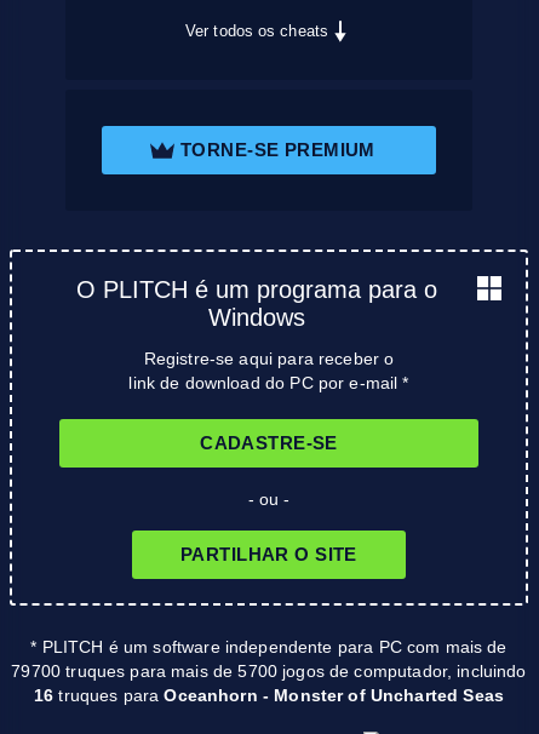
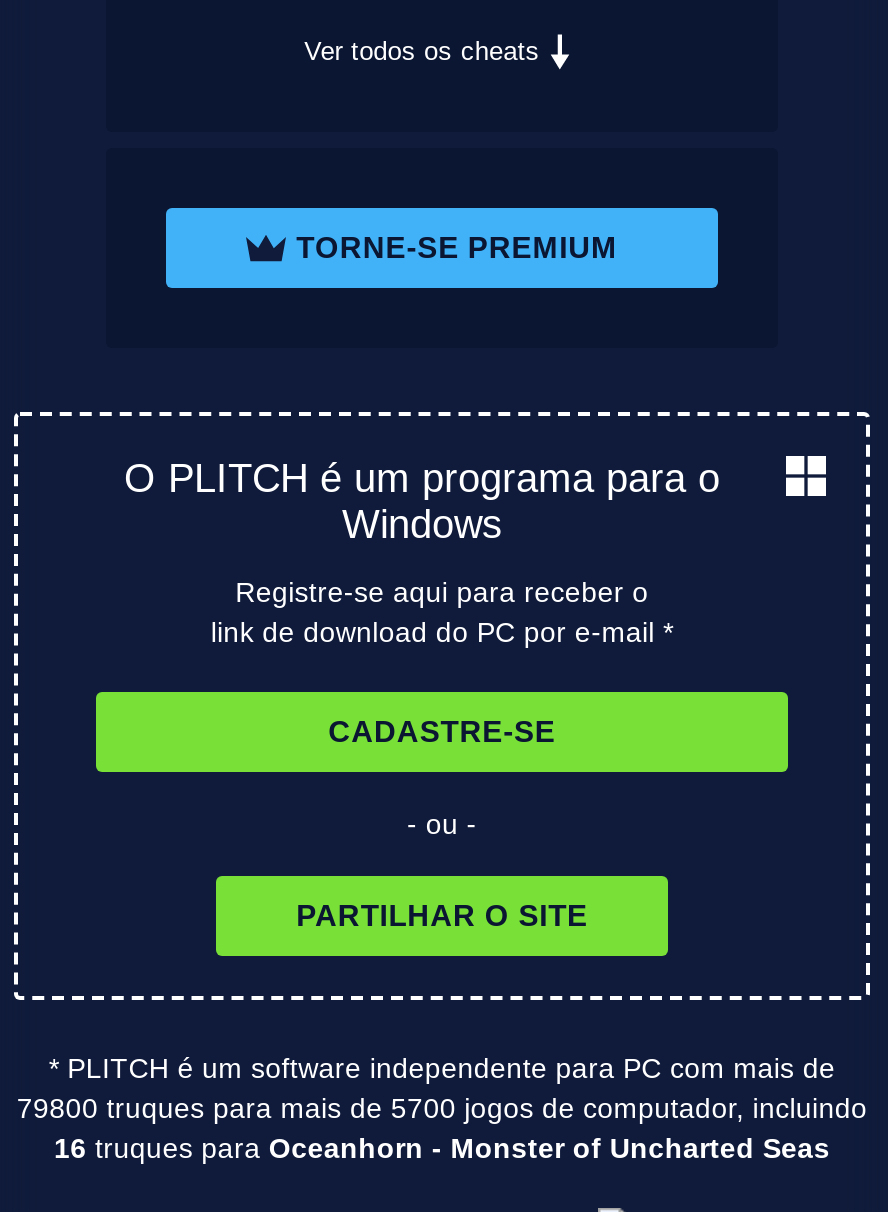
- 79700 truques para mais de 5700 jogos de computador, incluindo
+ 79800 truques para mais de 5700 jogos de computador, incluindo
